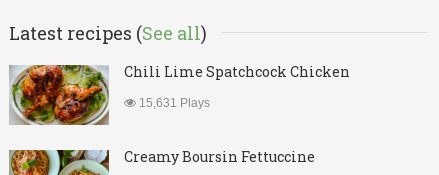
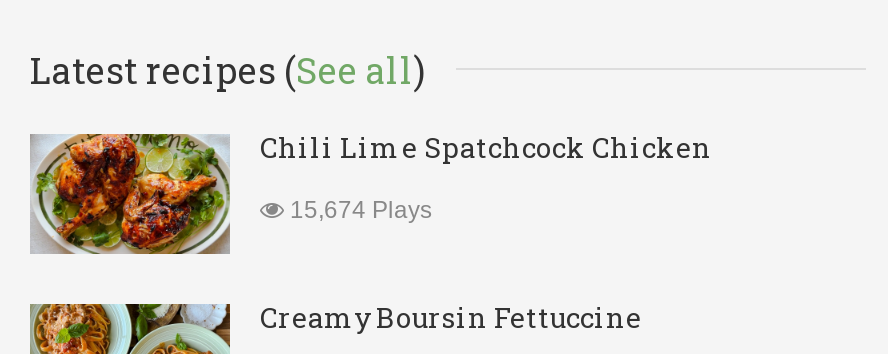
- 15,631 Plays
+ 15,674 Plays
